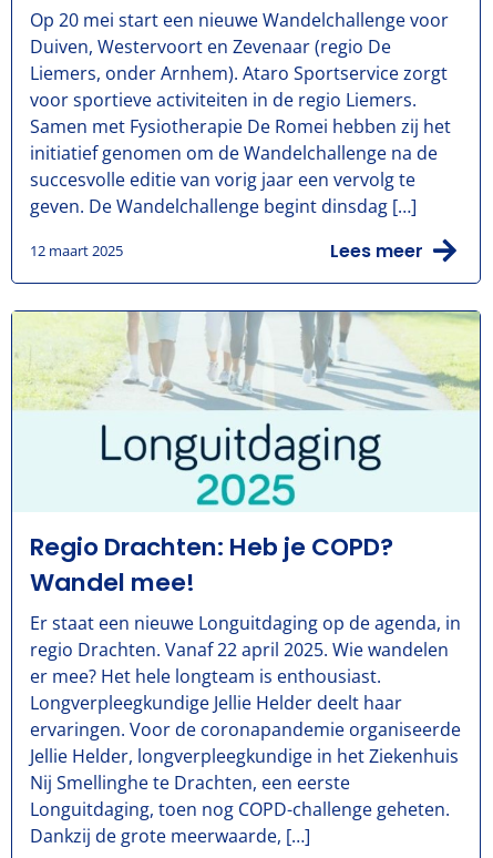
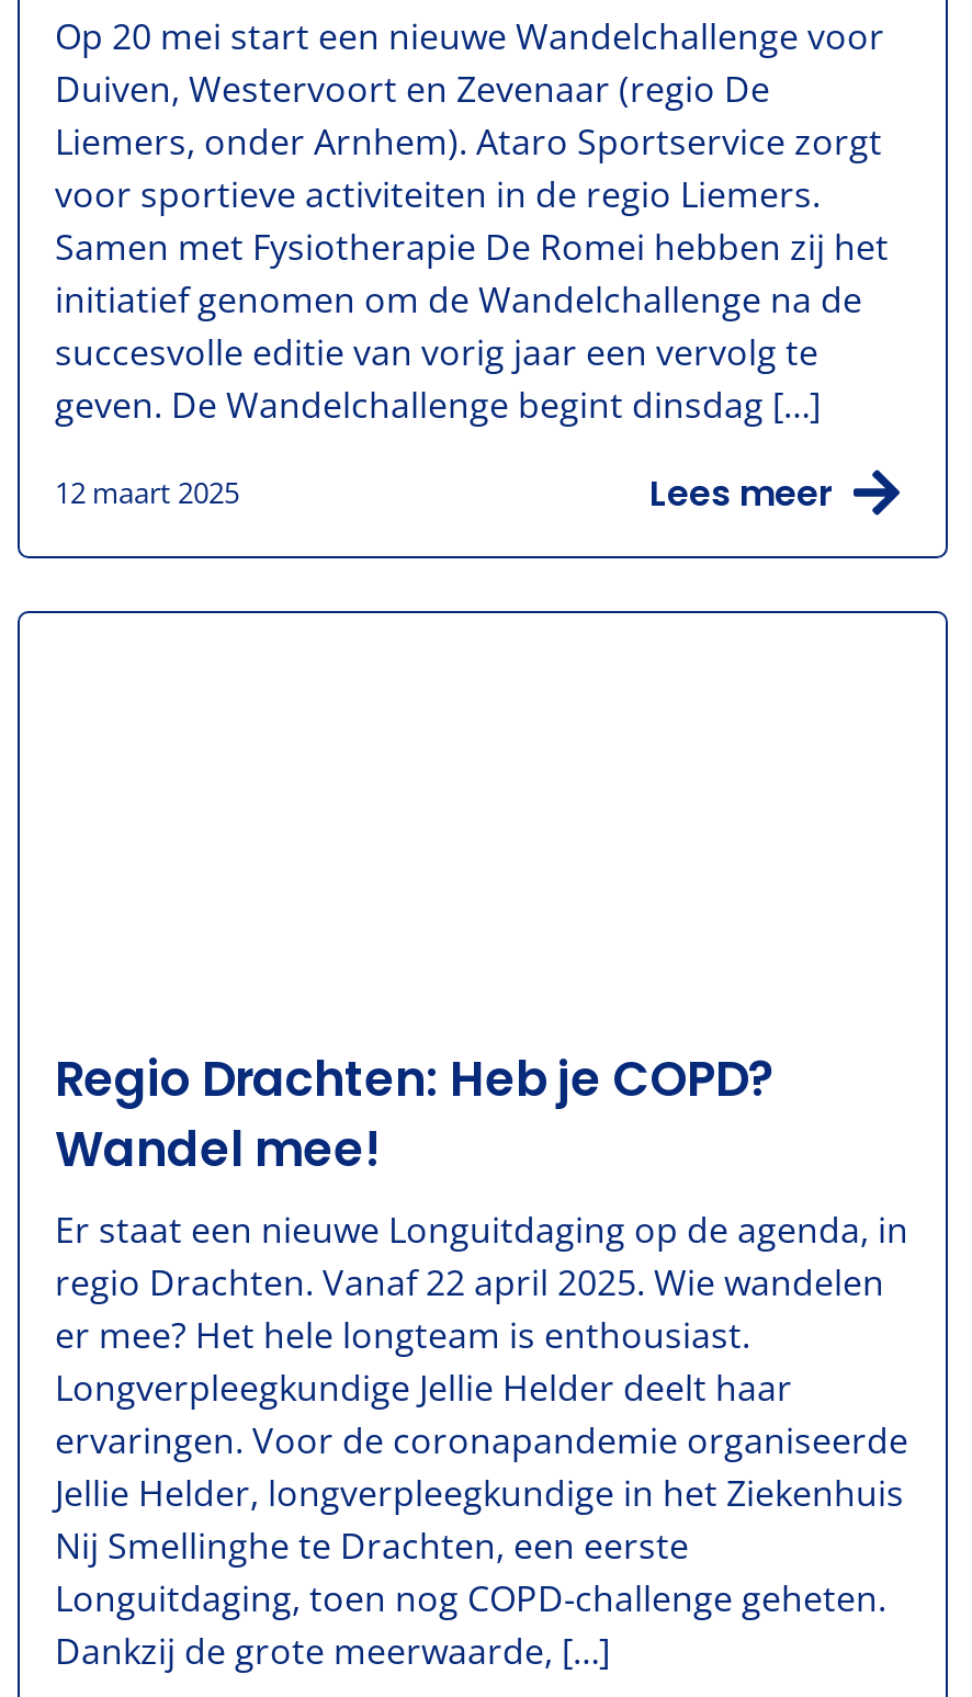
- [image]
